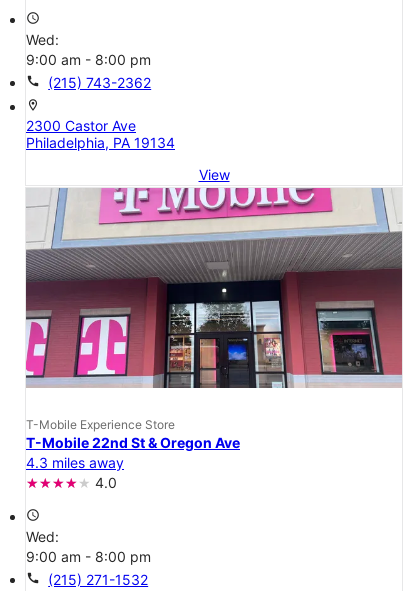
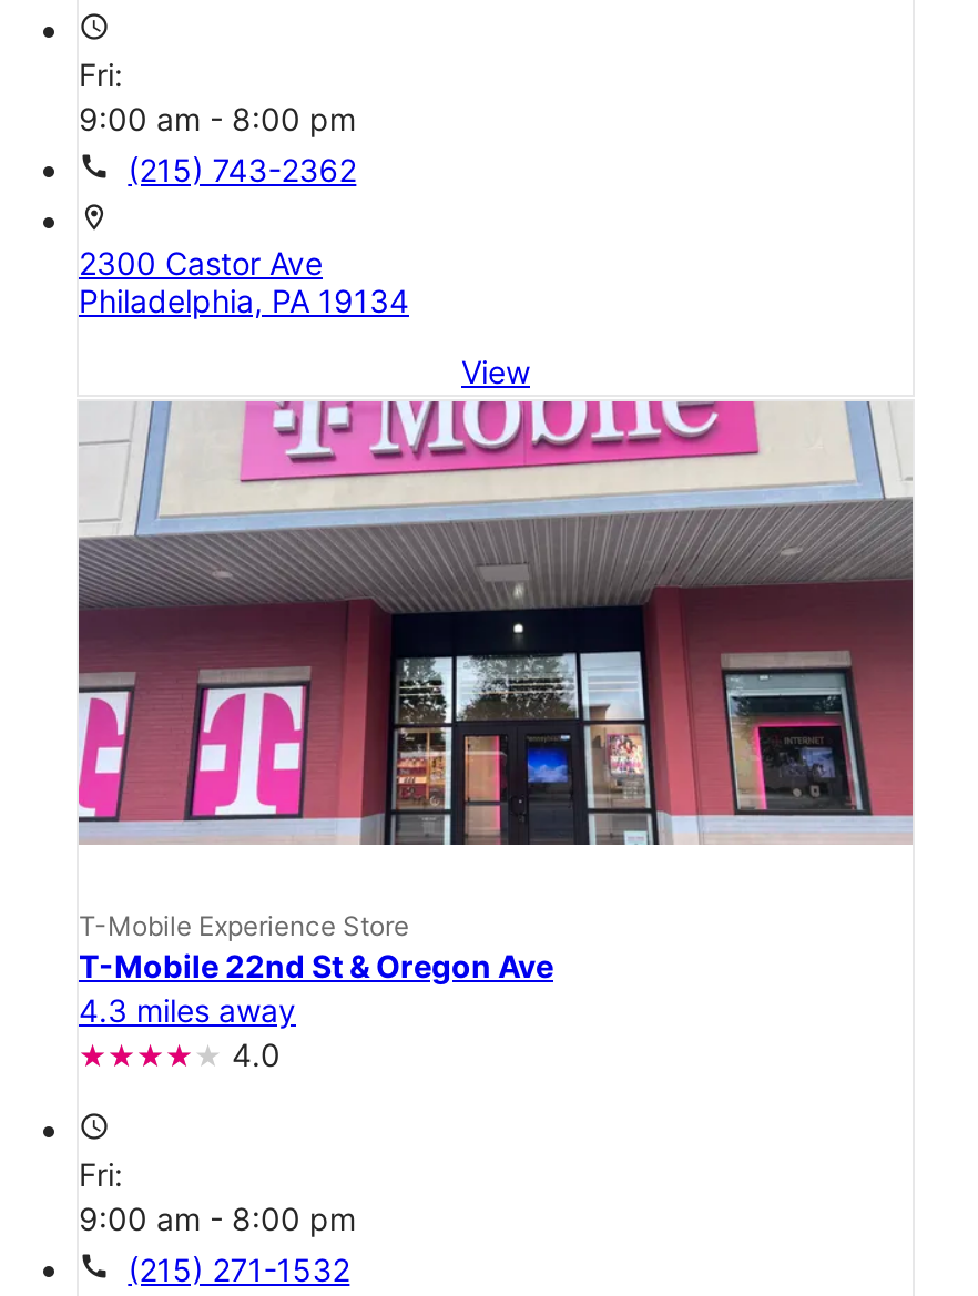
- Wed:
+ Fri:

- Wed:
+ Fri:
